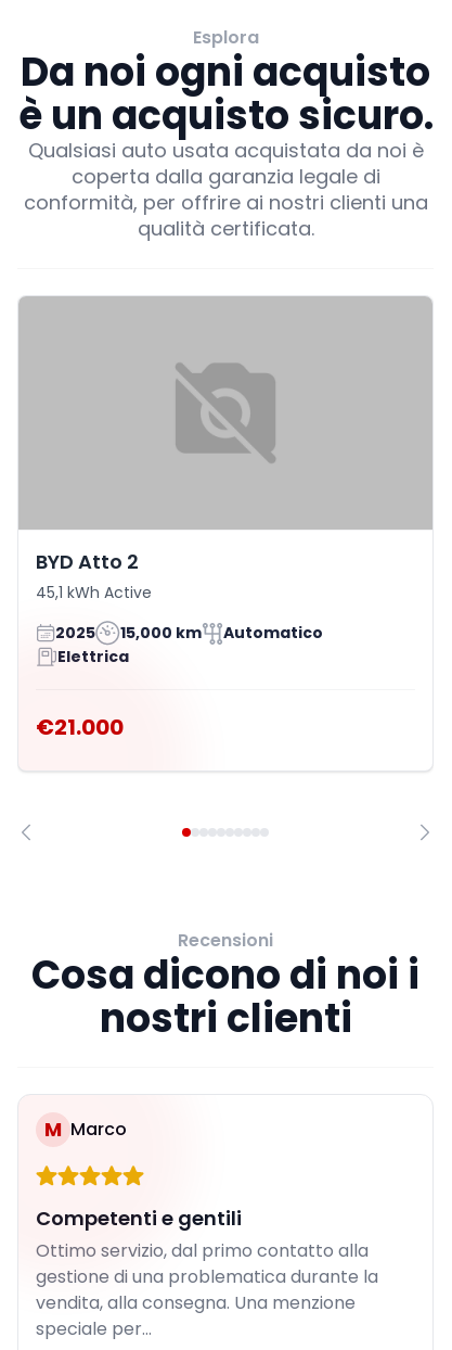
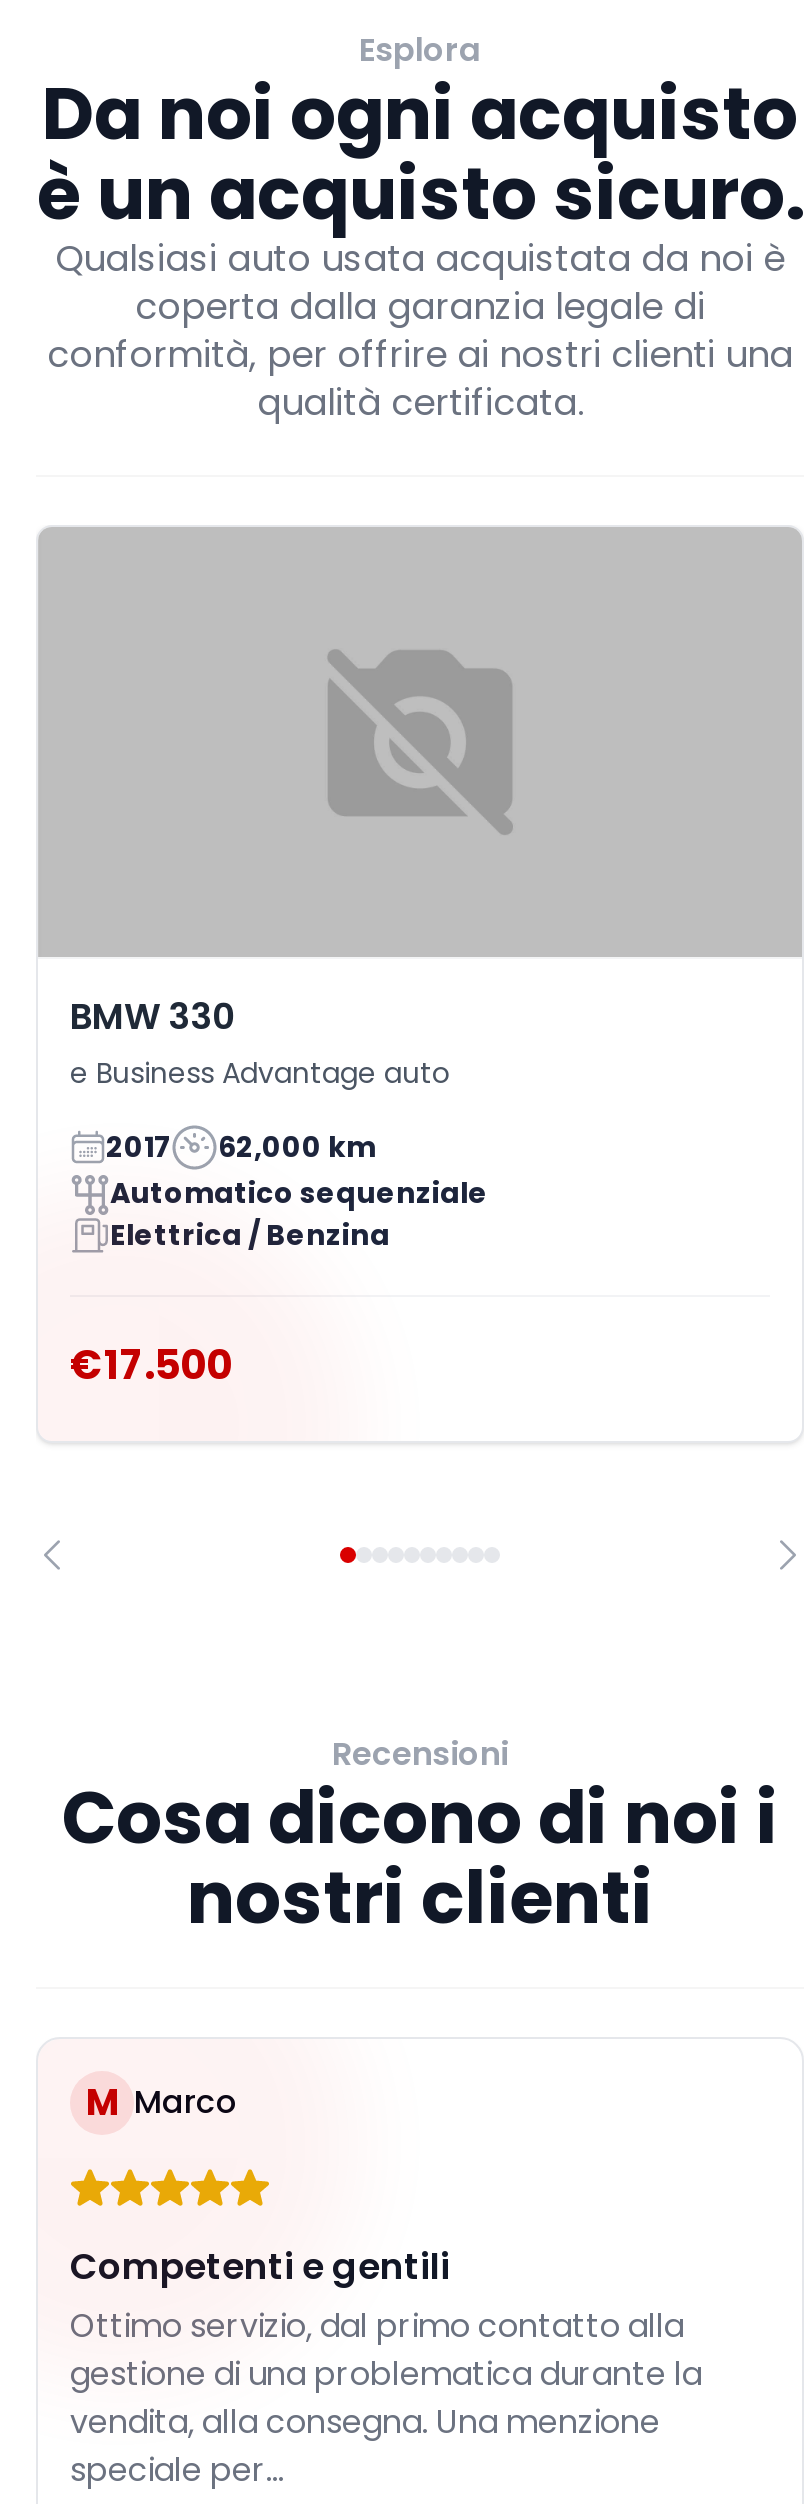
- BYD Atto 2
- 45,1 kWh Active
+ BMW 330
+ e Business Advantage auto

- 2025
- 15,000 km
- Automatico
- Elettrica
+ 2017
+ 62,000 km
+ Automatico sequenziale
+ Elettrica / Benzina

- €21.000
+ €17.500
